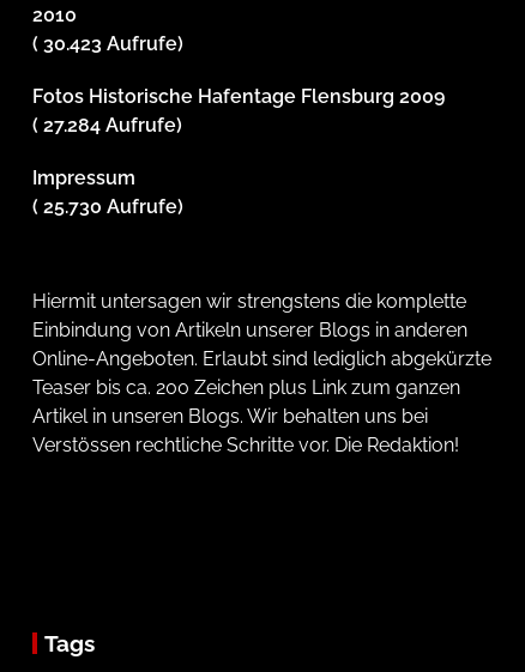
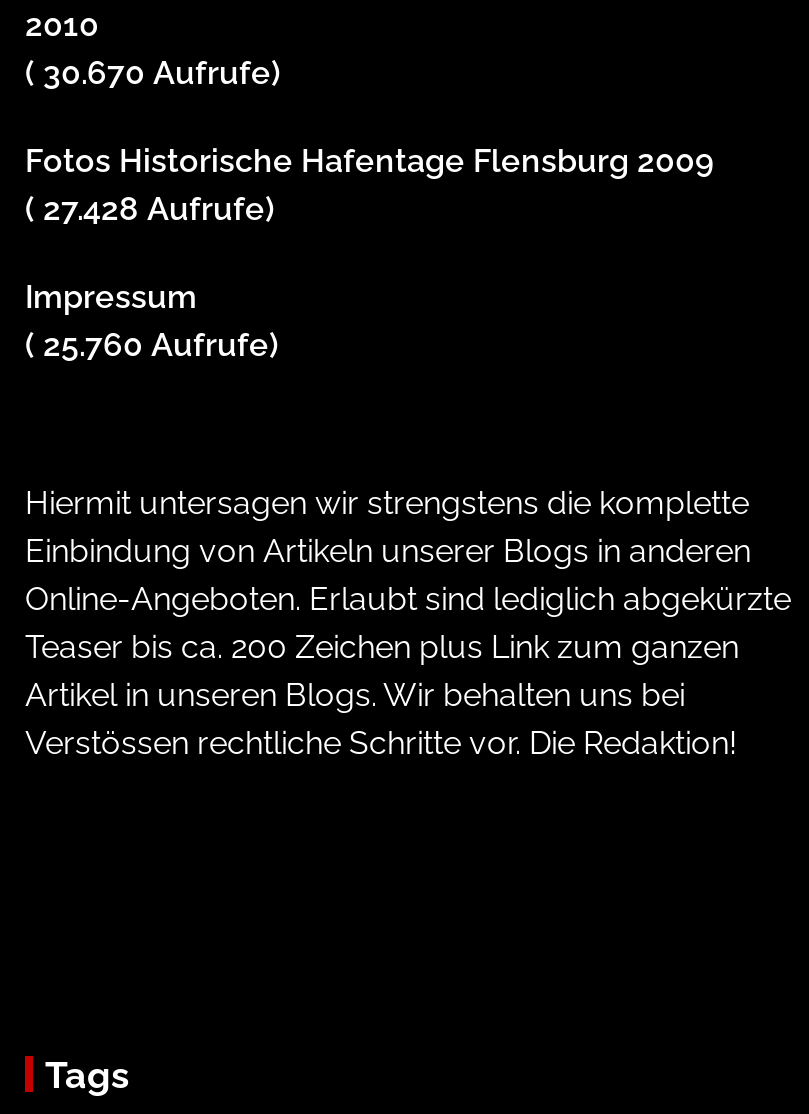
- ( 30.423 Aufrufe)
+ ( 30.670 Aufrufe)

- ( 27.284 Aufrufe)
+ ( 27.428 Aufrufe)

- ( 25.730 Aufrufe)
+ ( 25.760 Aufrufe)
